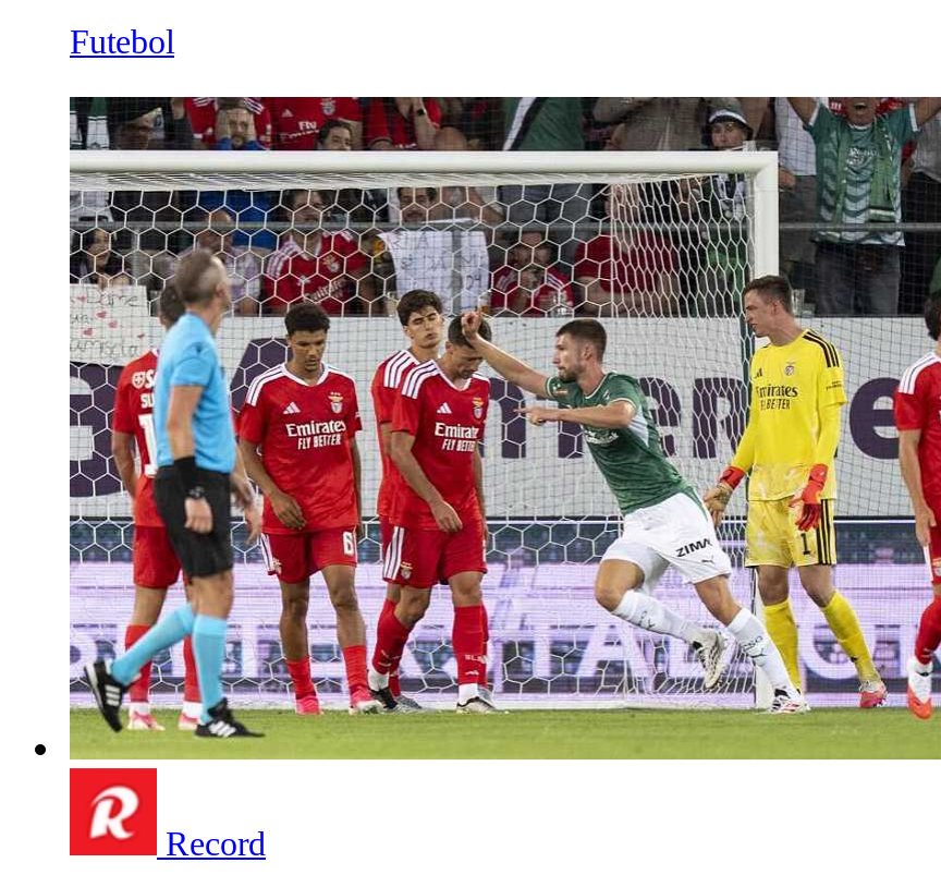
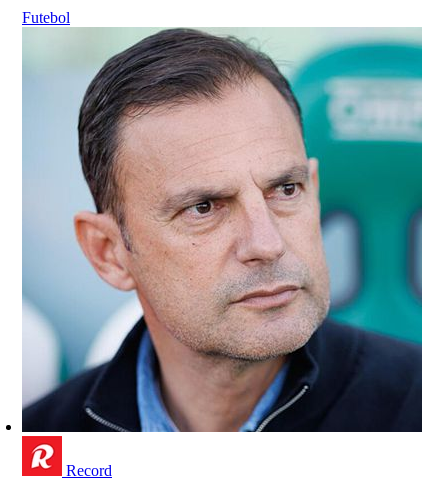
- [image]
+ [image]
